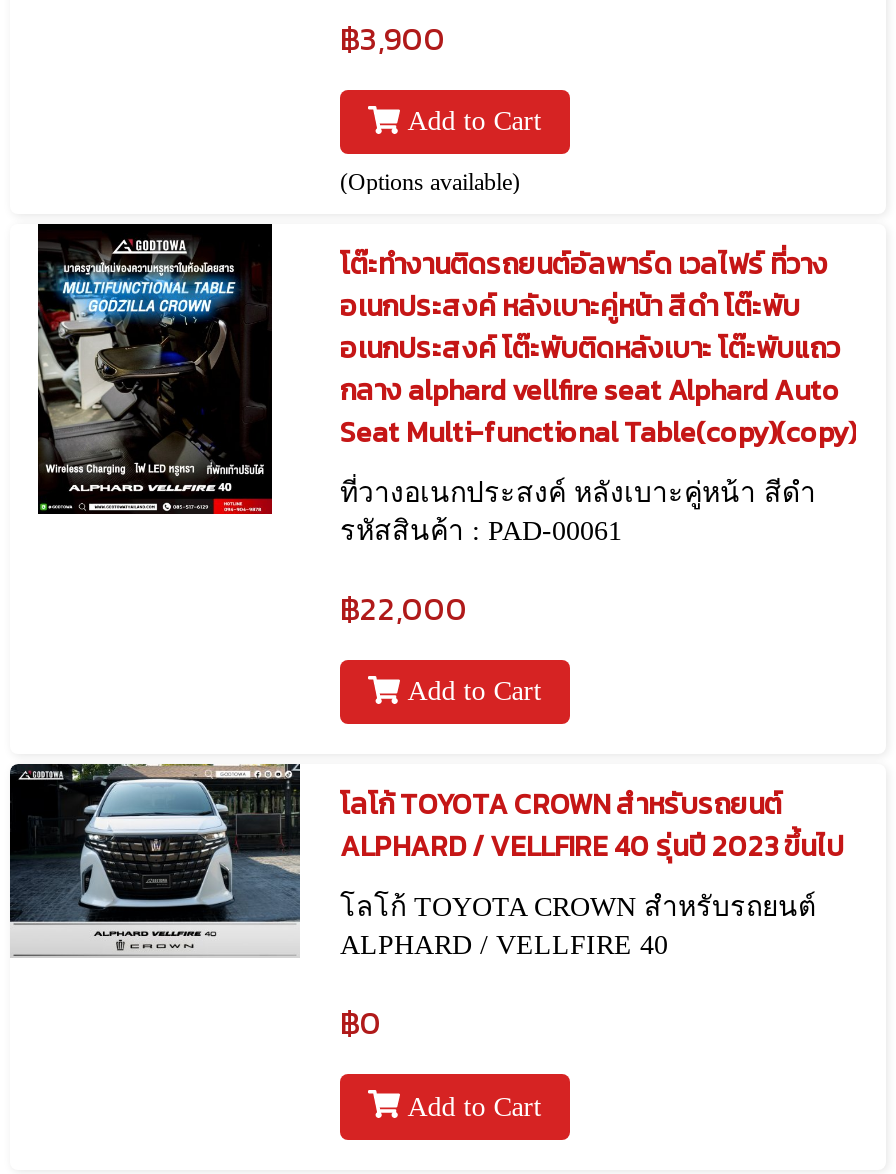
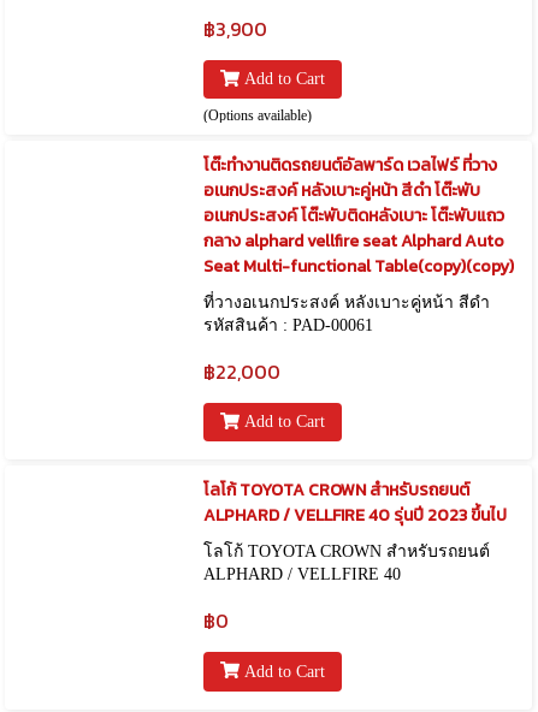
- [image]

- [image]
